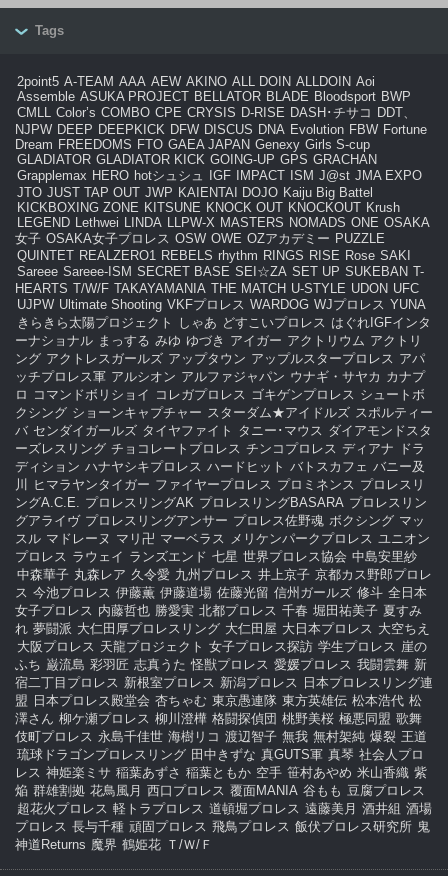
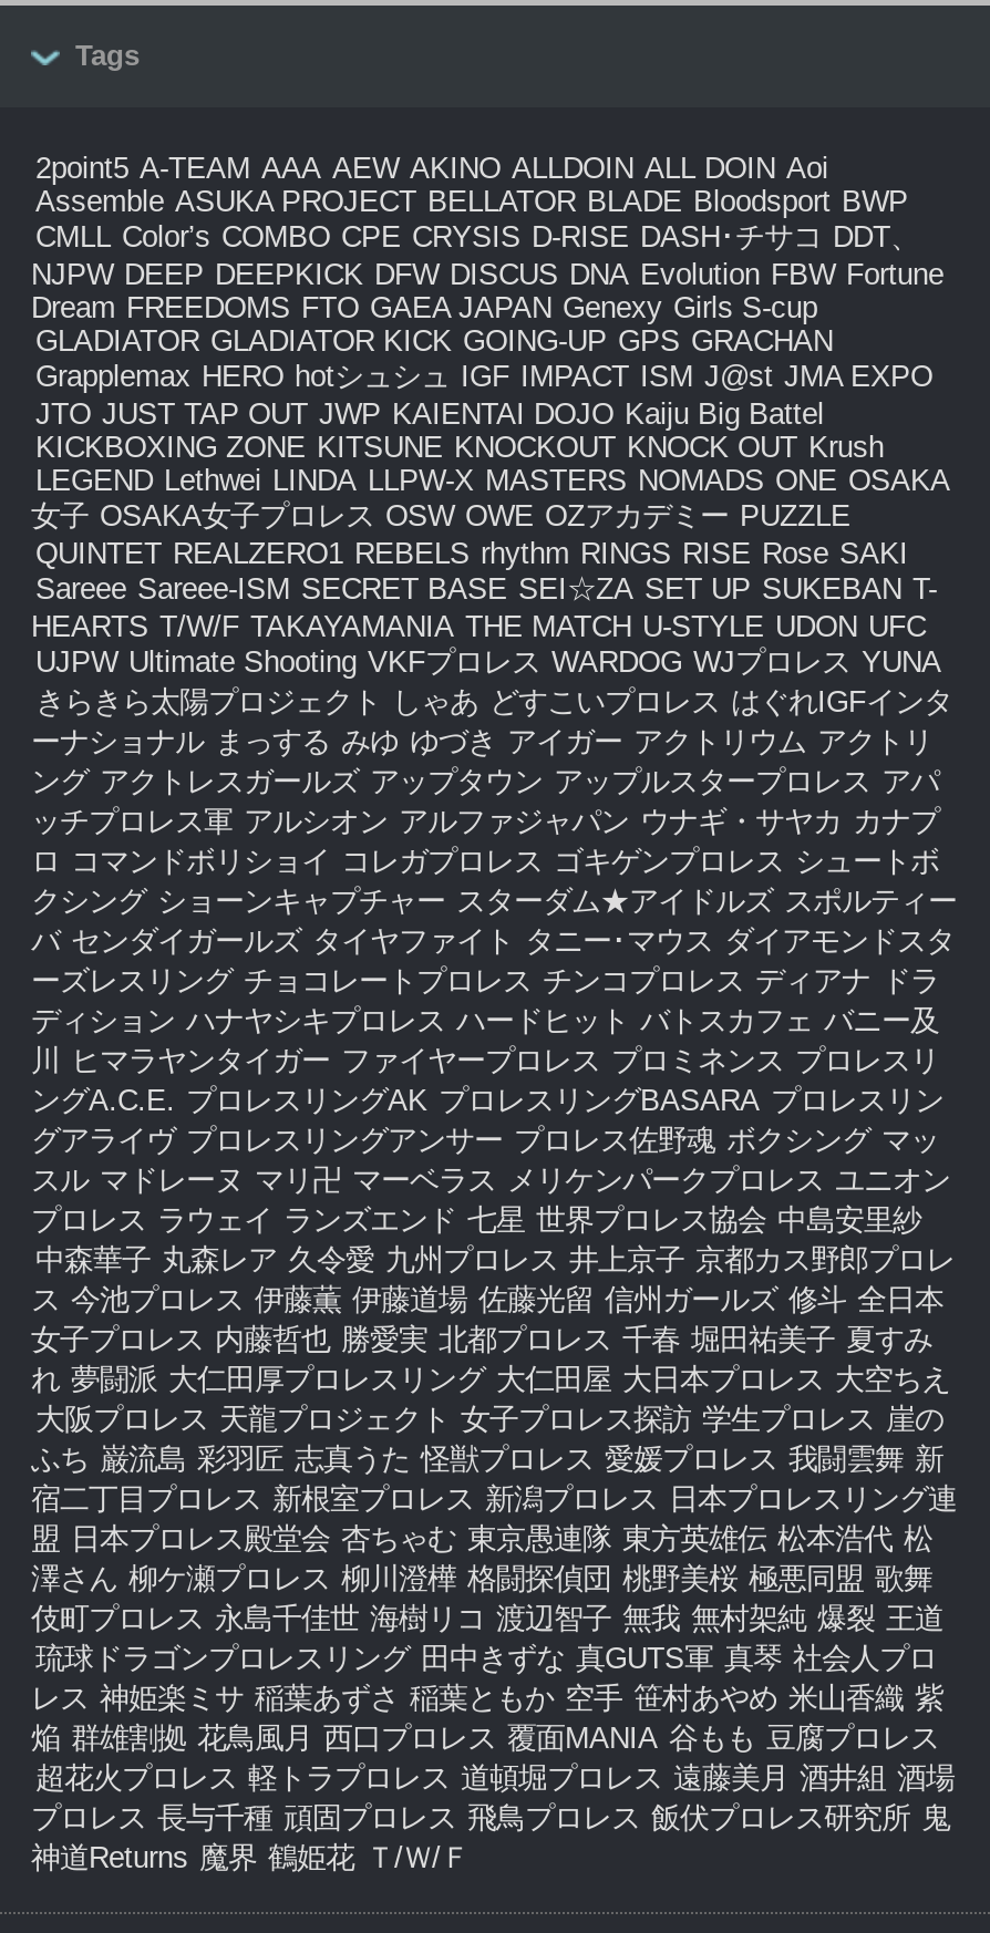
- 2point5 A-TEAM AAA AEW AKINO ALL DOIN ALLDOIN Aoi
+ 2point5 A-TEAM AAA AEW AKINO ALLDOIN ALL DOIN Aoi

- KICKBOXING ZONE KITSUNE KNOCK OUT KNOCKOUT Krush
+ KICKBOXING ZONE KITSUNE KNOCKOUT KNOCK OUT Krush
